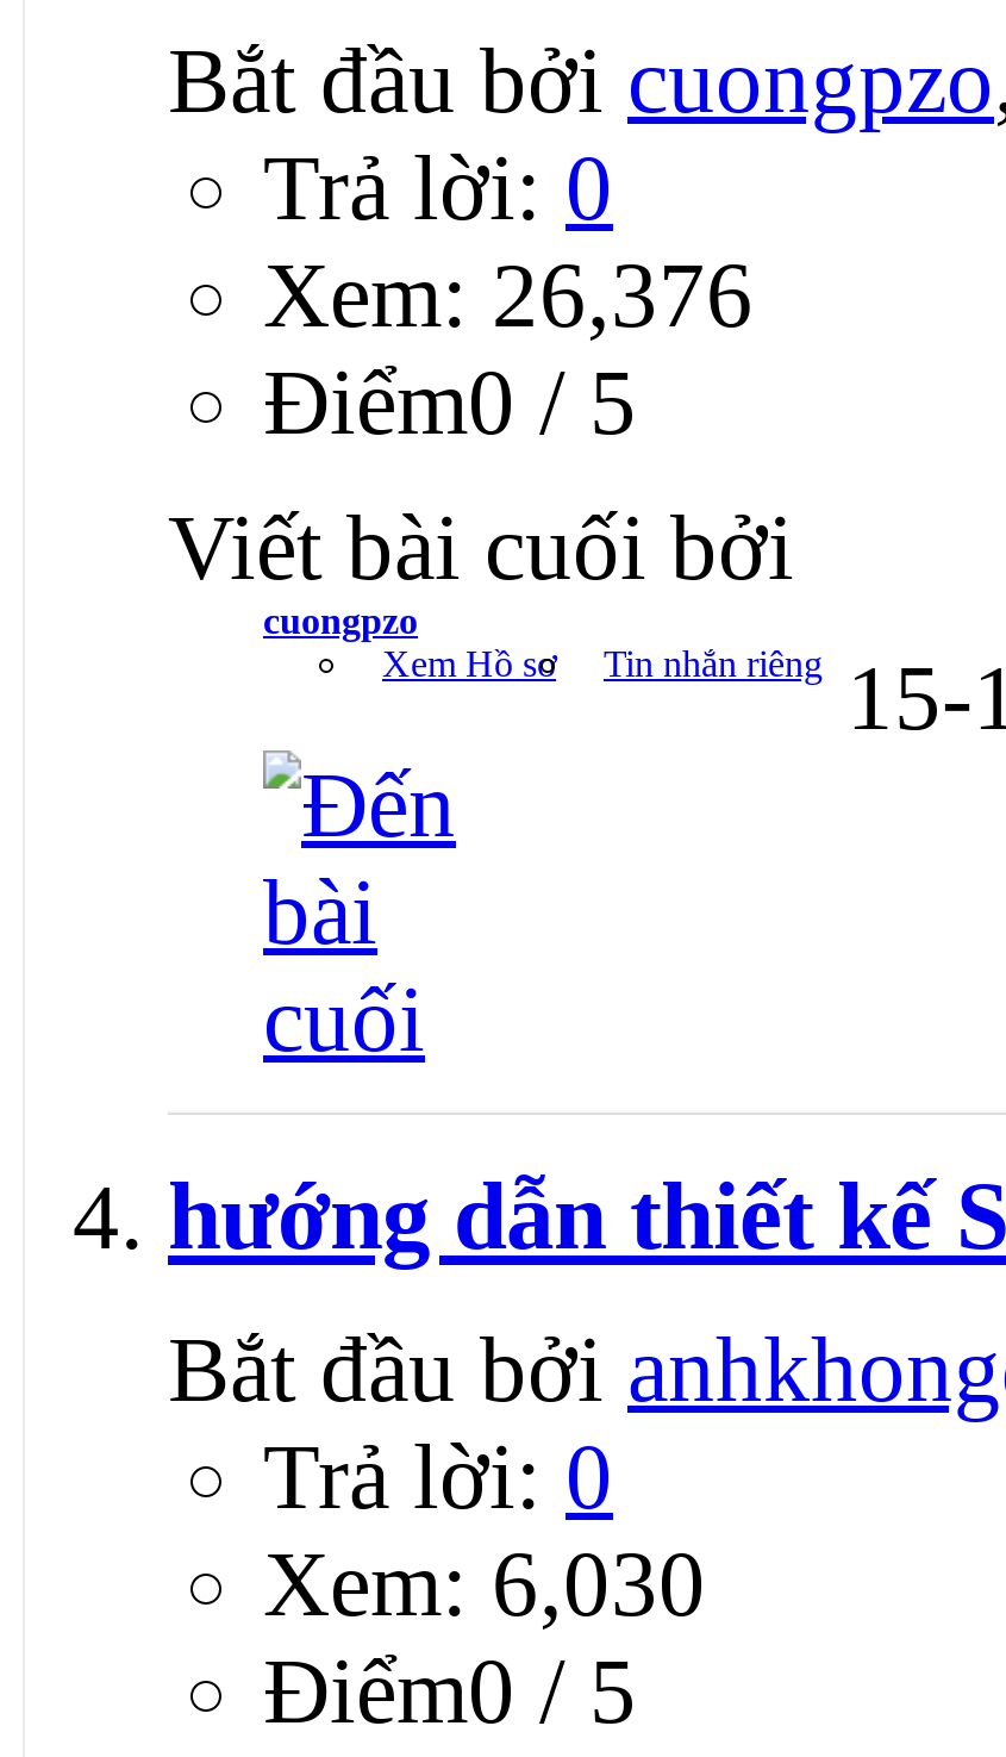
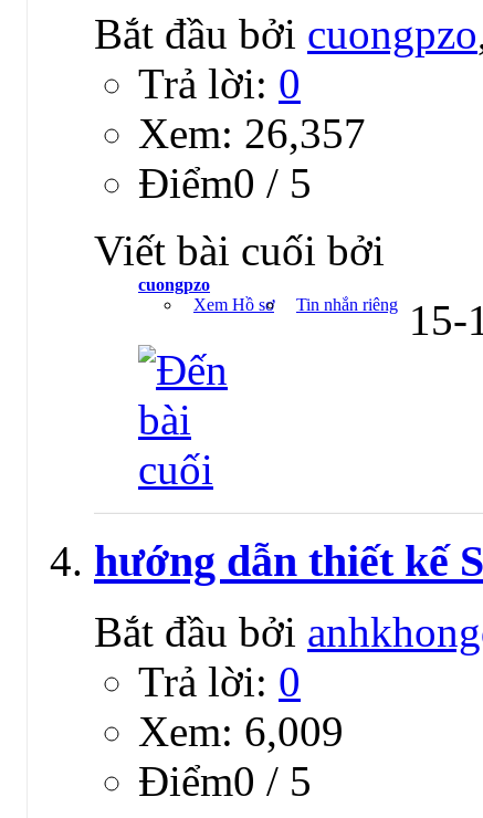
- Xem: 26,376
+ Xem: 26,357

- Xem: 6,030
+ Xem: 6,009
